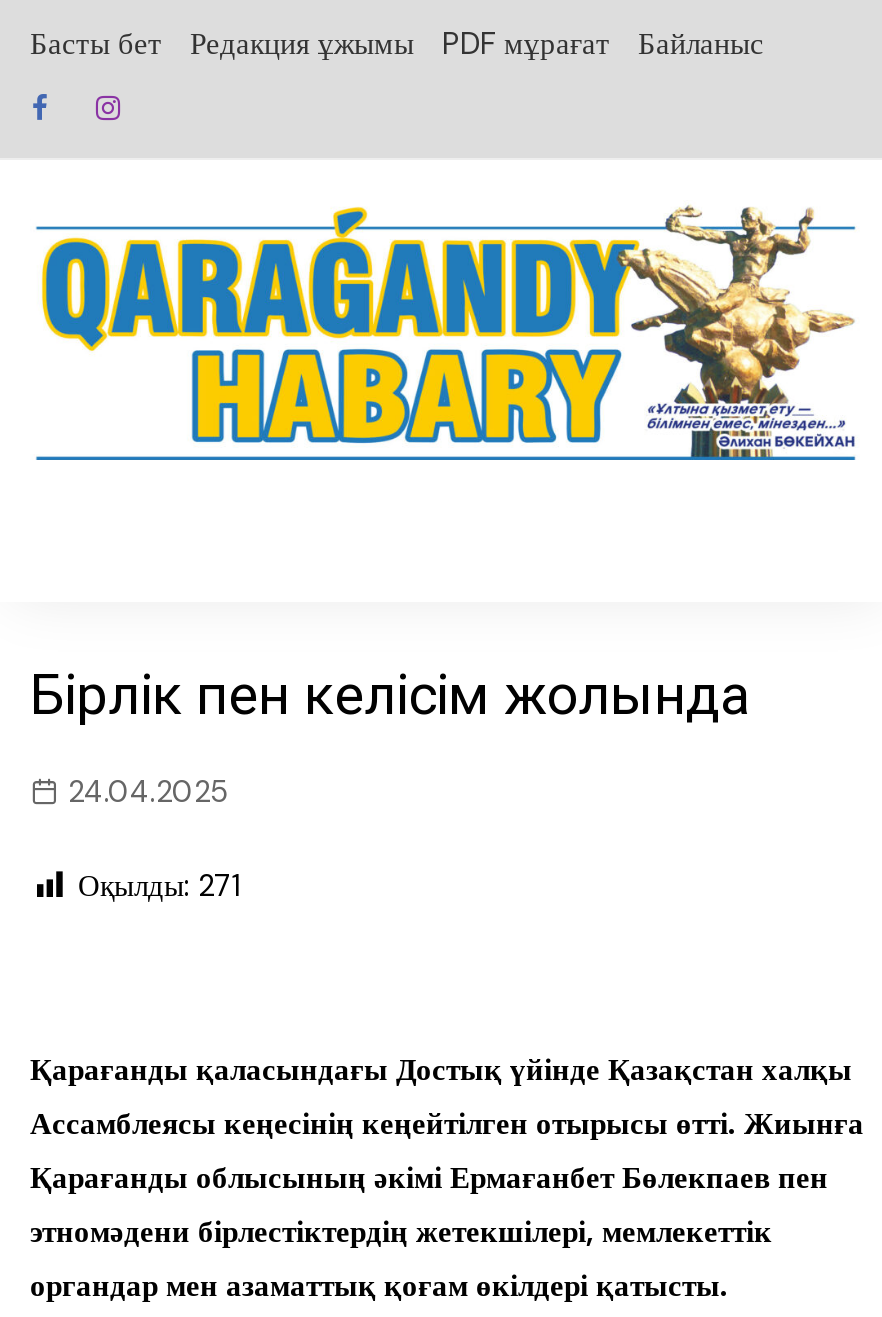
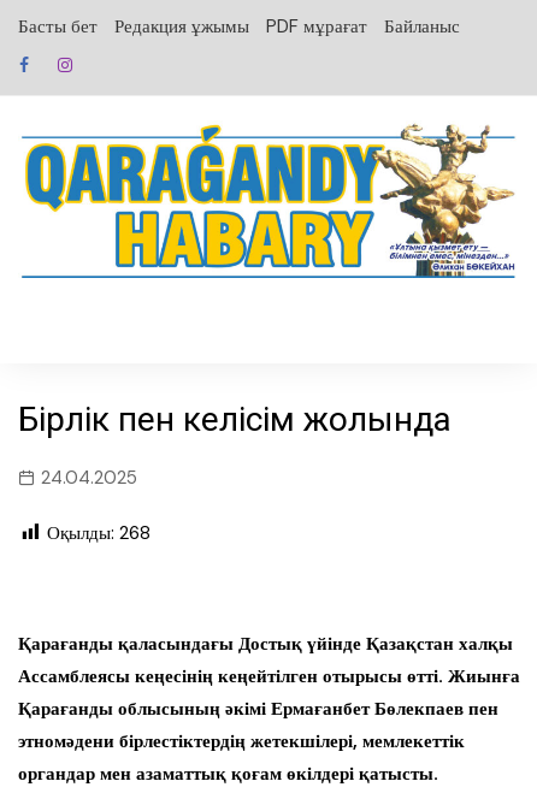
- Оқылды: 271
+ Оқылды: 268
